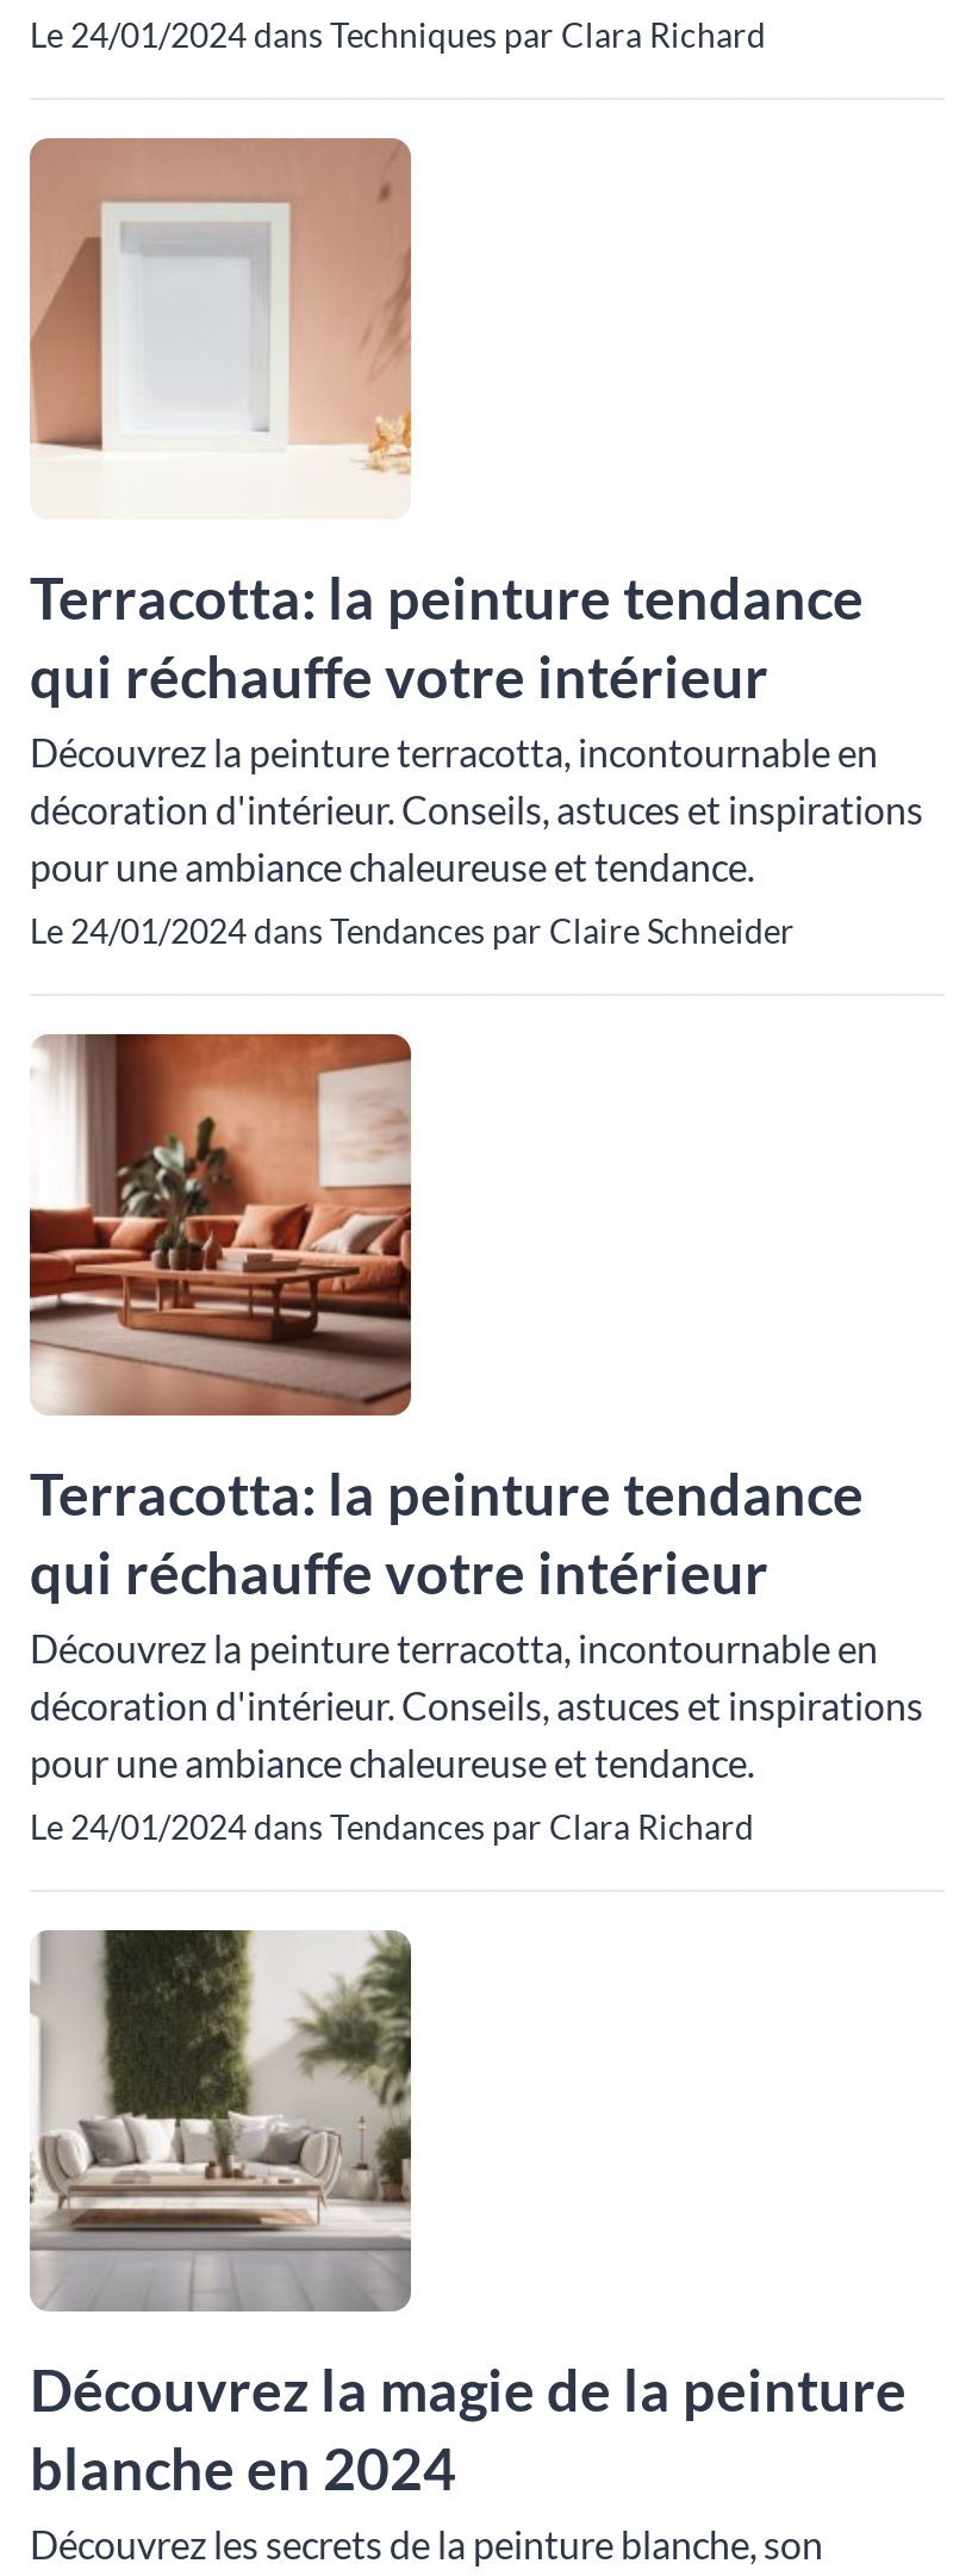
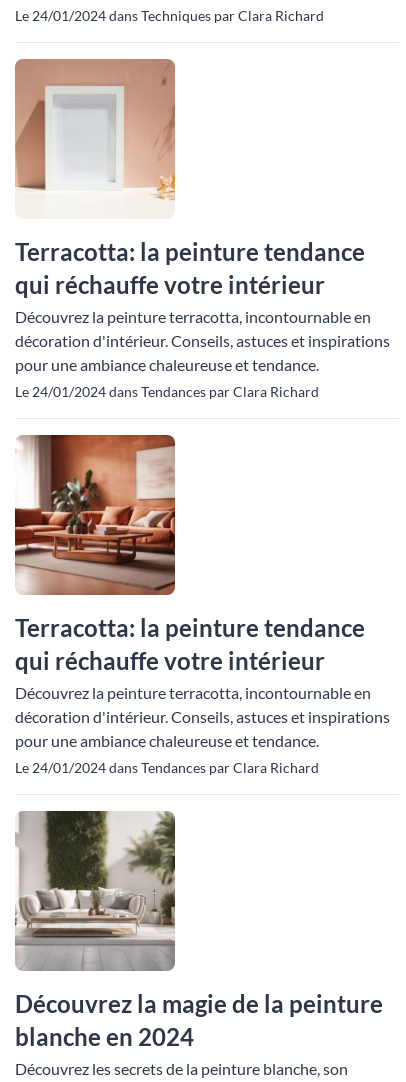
- Le 24/01/2024 dans Tendances par Claire Schneider
+ Le 24/01/2024 dans Tendances par Clara Richard
